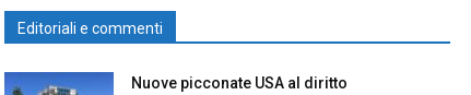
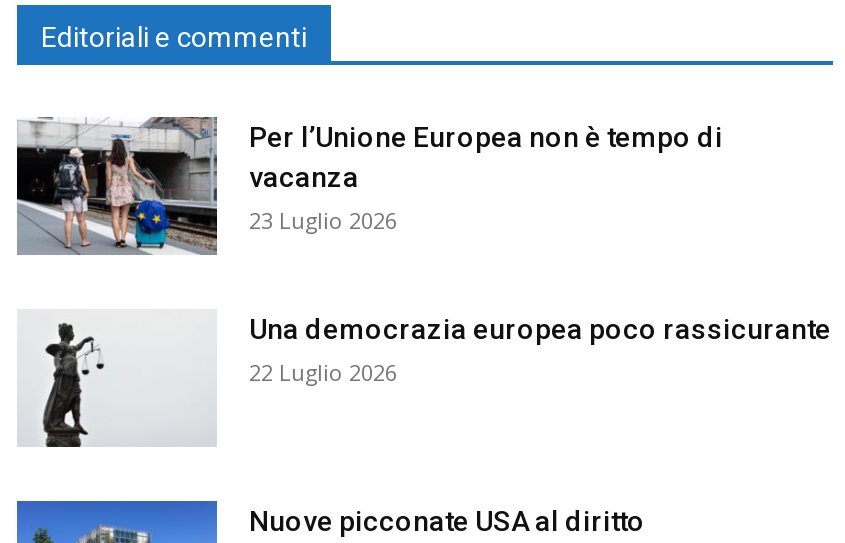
+ [image]
+ Per l’Unione Europea non è tempo di
+ vacanza
+ 23 Luglio 2026
+ Una democrazia europea poco rassicurante
+ 22 Luglio 2026

+ [image]
